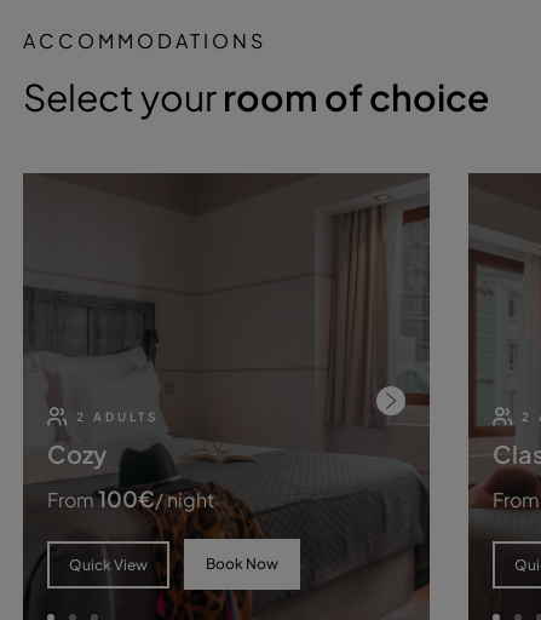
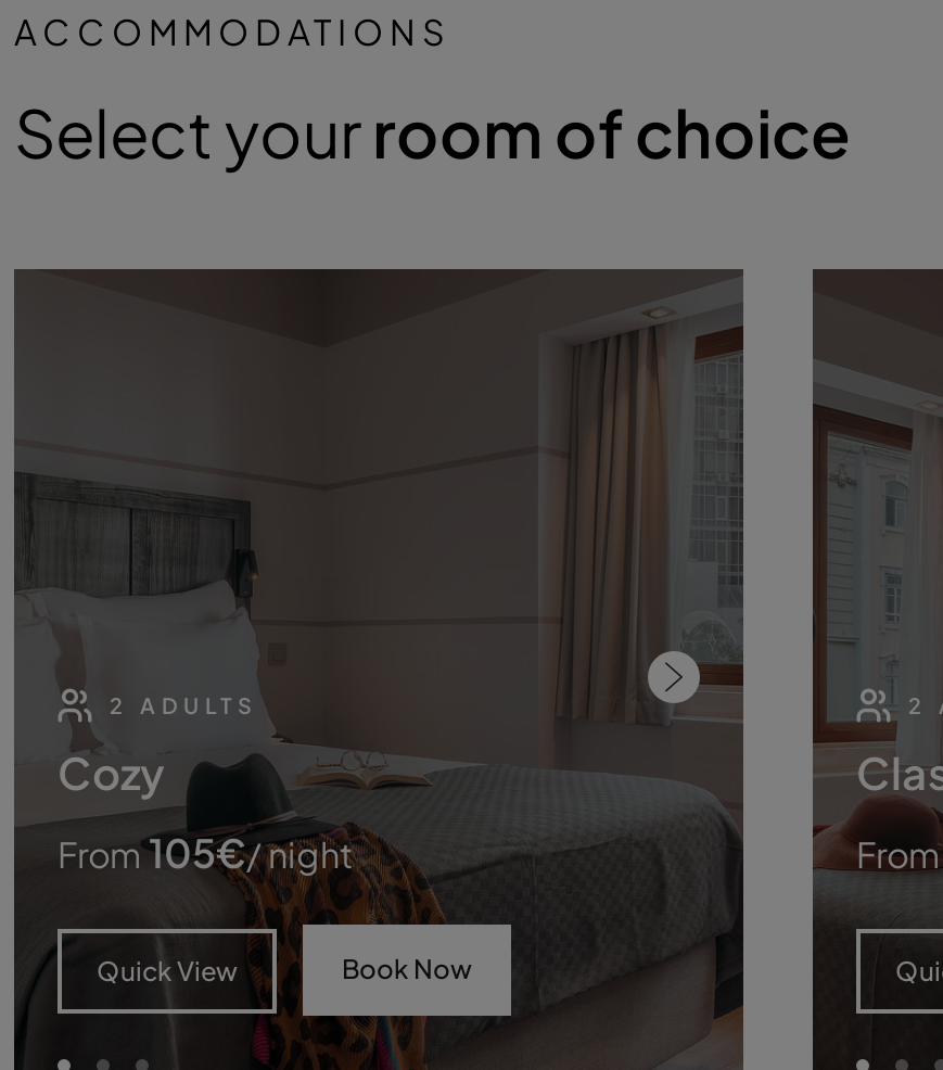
- From 100€/ night
+ From 105€/ night
